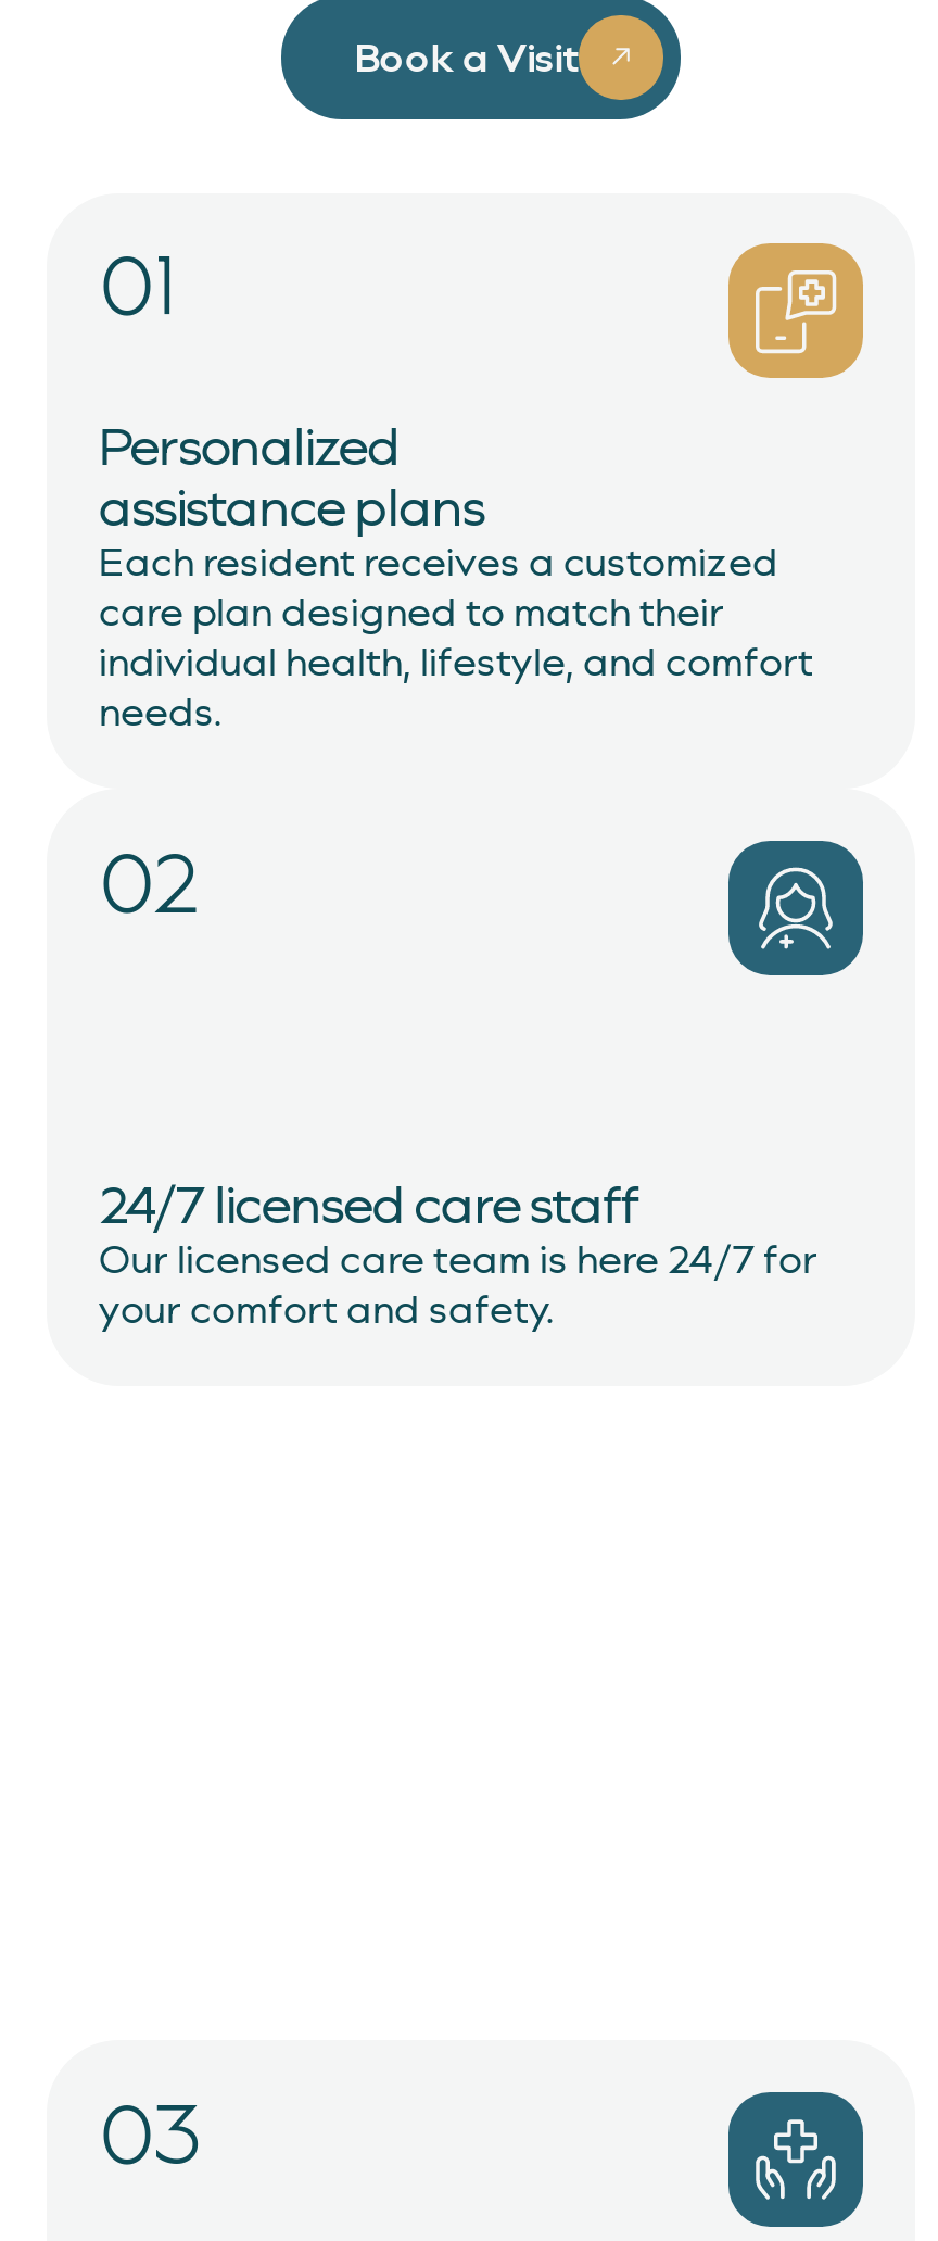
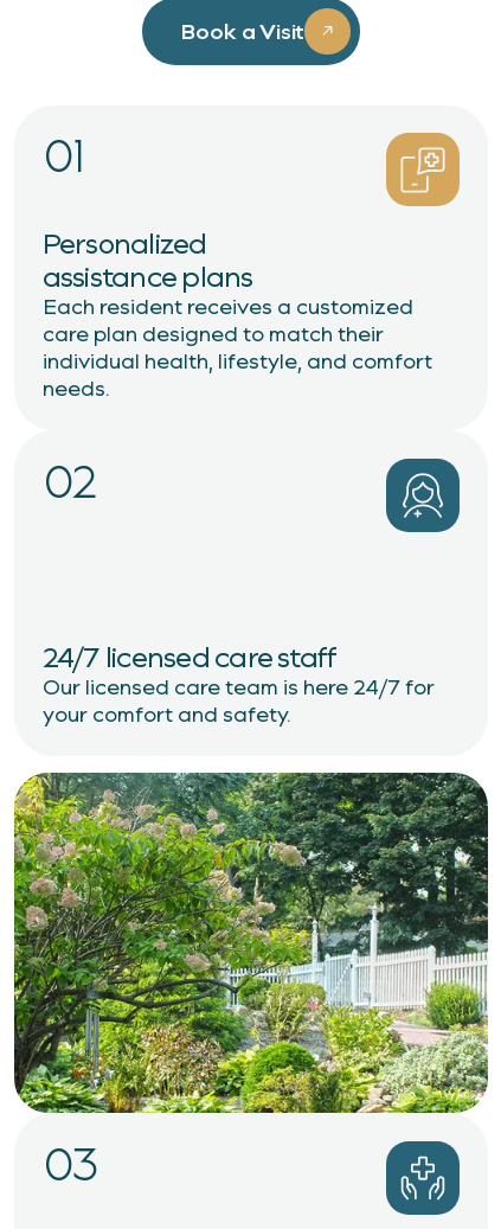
+ [image]
